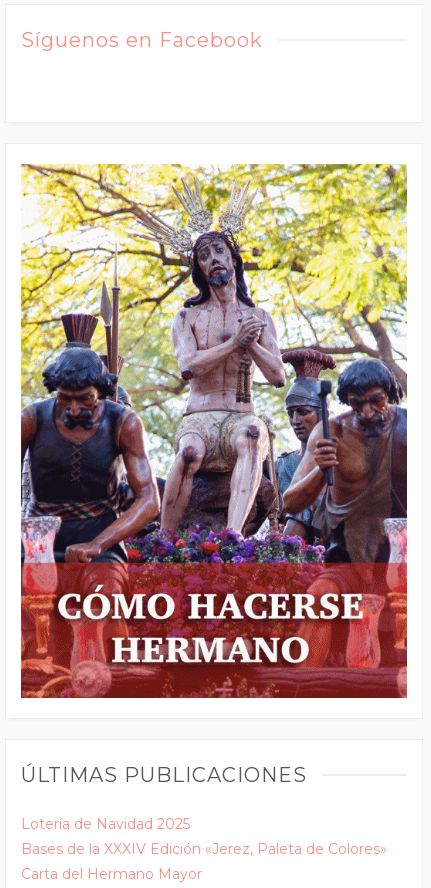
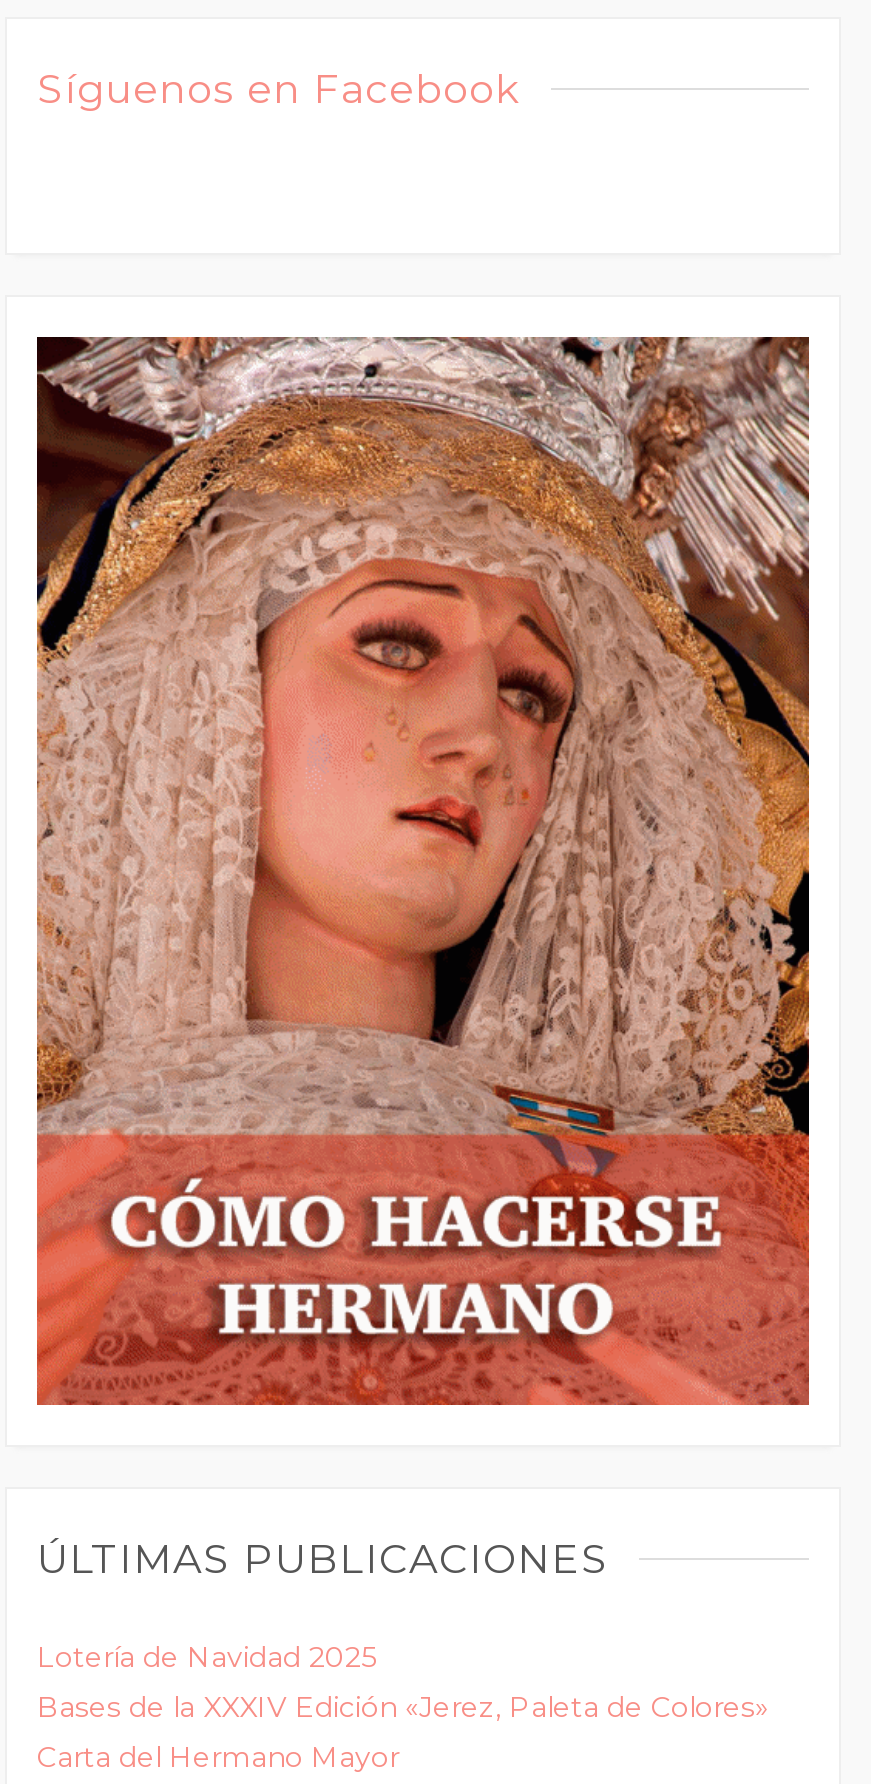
- [image]
+ [image]
